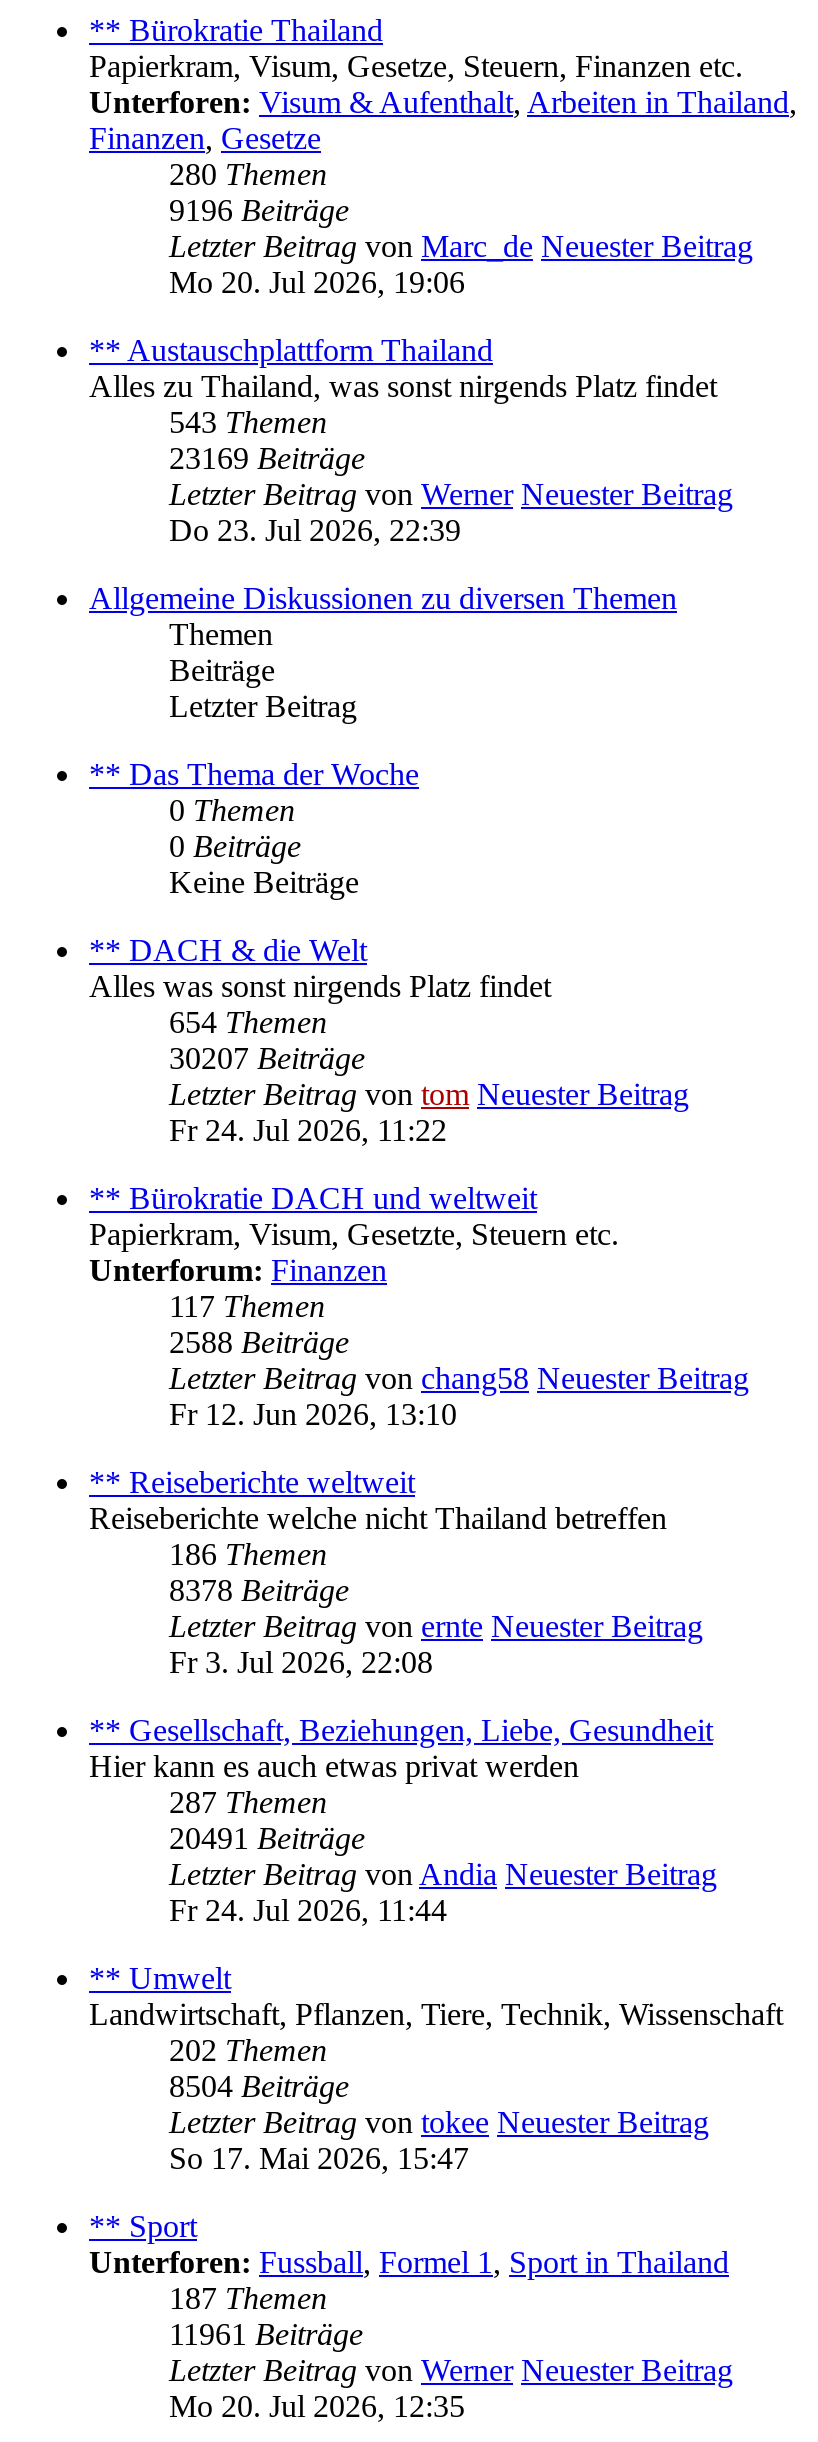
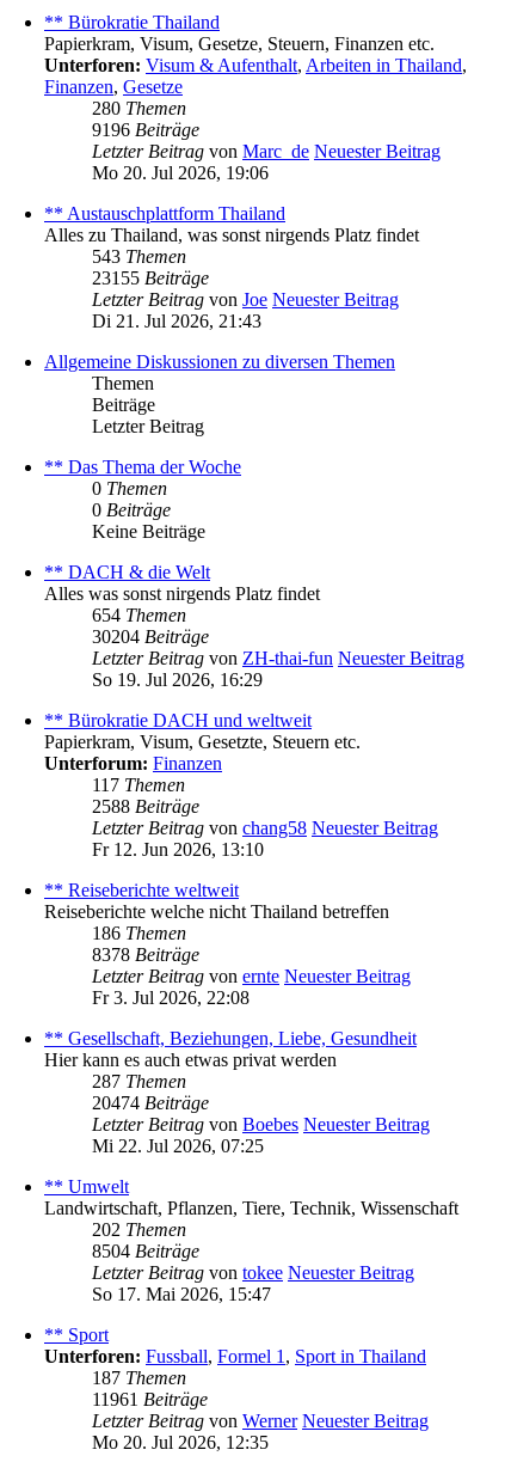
- 23169 Beiträge
+ 23155 Beiträge

- Letzter Beitrag von Werner Neuester Beitrag
+ Letzter Beitrag von Joe Neuester Beitrag

- Do 23. Jul 2026, 22:39
+ Di 21. Jul 2026, 21:43

- 30207 Beiträge
+ 30204 Beiträge

- Letzter Beitrag von tom Neuester Beitrag
+ Letzter Beitrag von ZH-thai-fun Neuester Beitrag

- Fr 24. Jul 2026, 11:22
+ So 19. Jul 2026, 16:29

- 20491 Beiträge
+ 20474 Beiträge

- Letzter Beitrag von Andia Neuester Beitrag
+ Letzter Beitrag von Boebes Neuester Beitrag

- Fr 24. Jul 2026, 11:44
+ Mi 22. Jul 2026, 07:25
